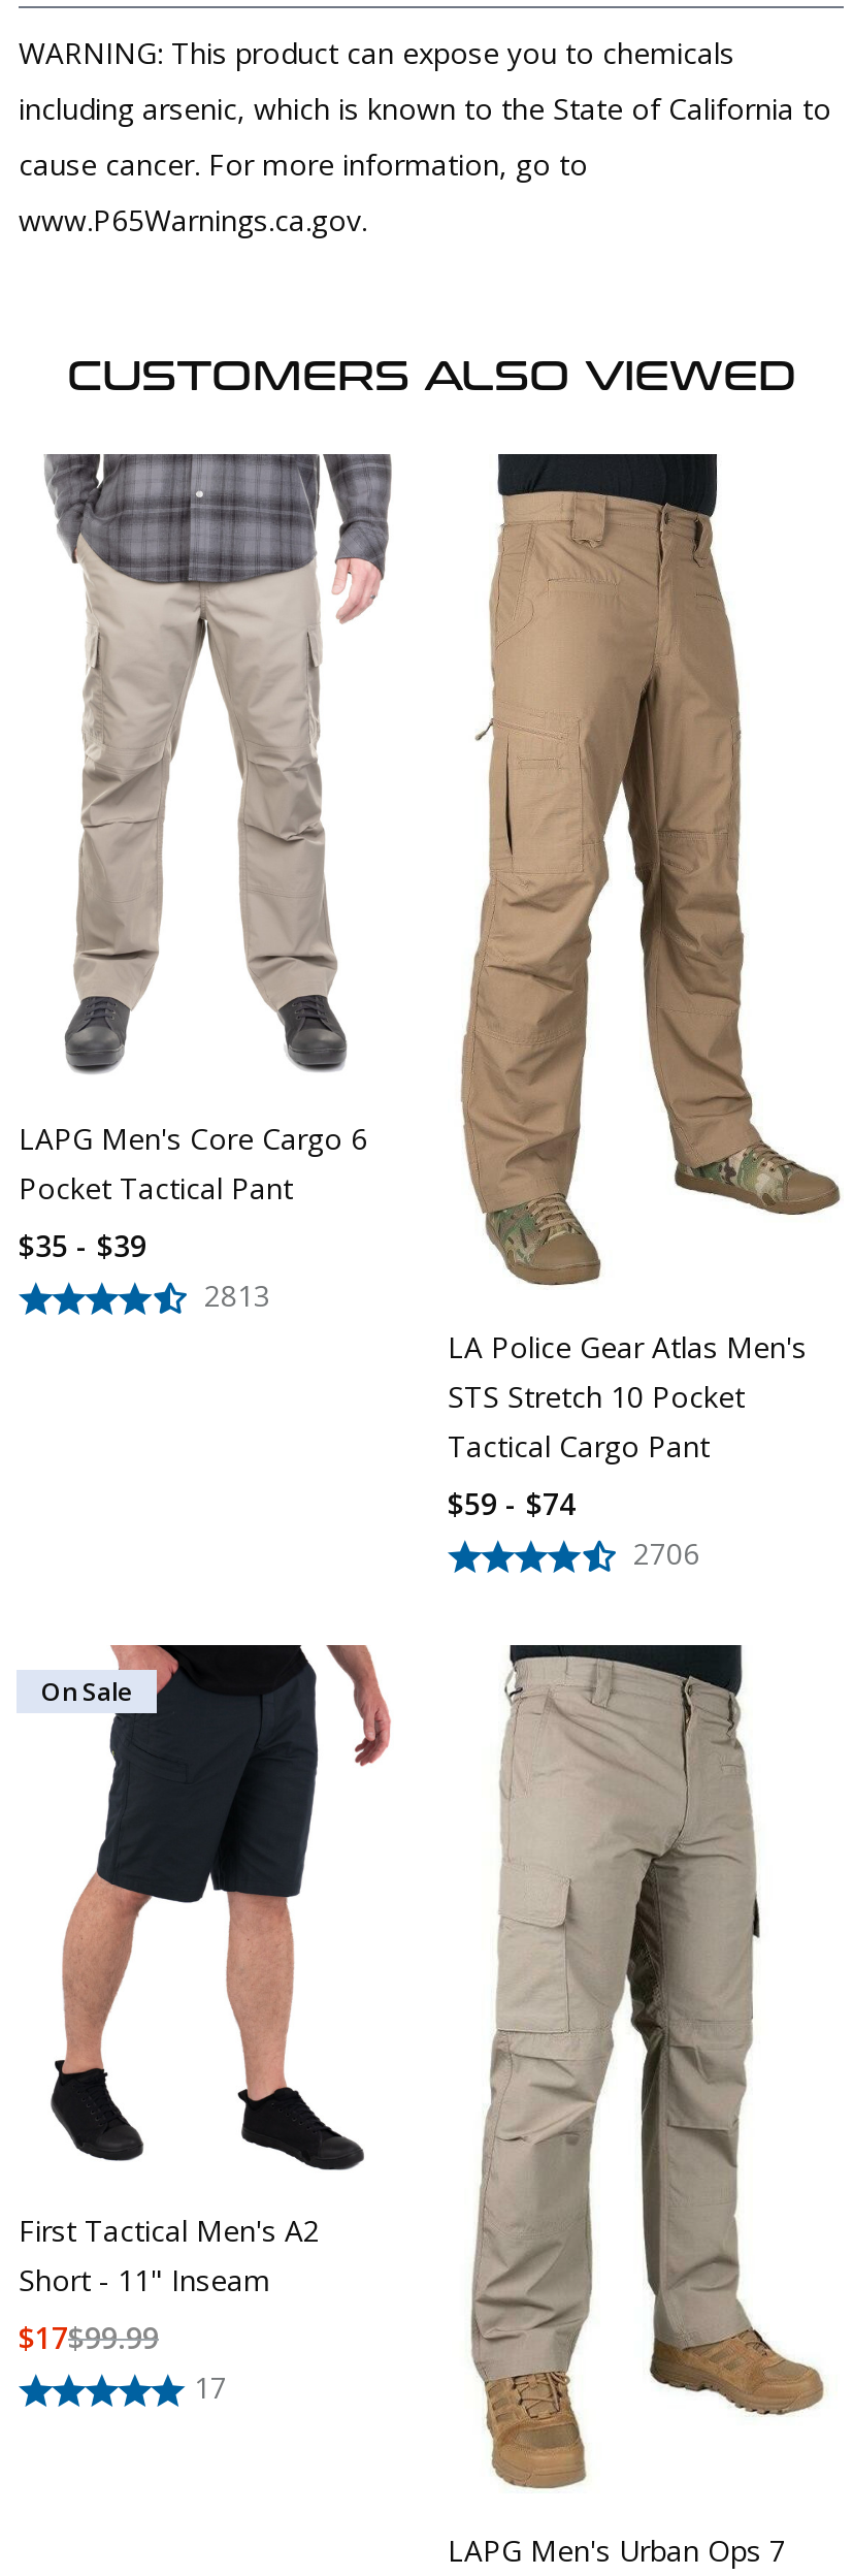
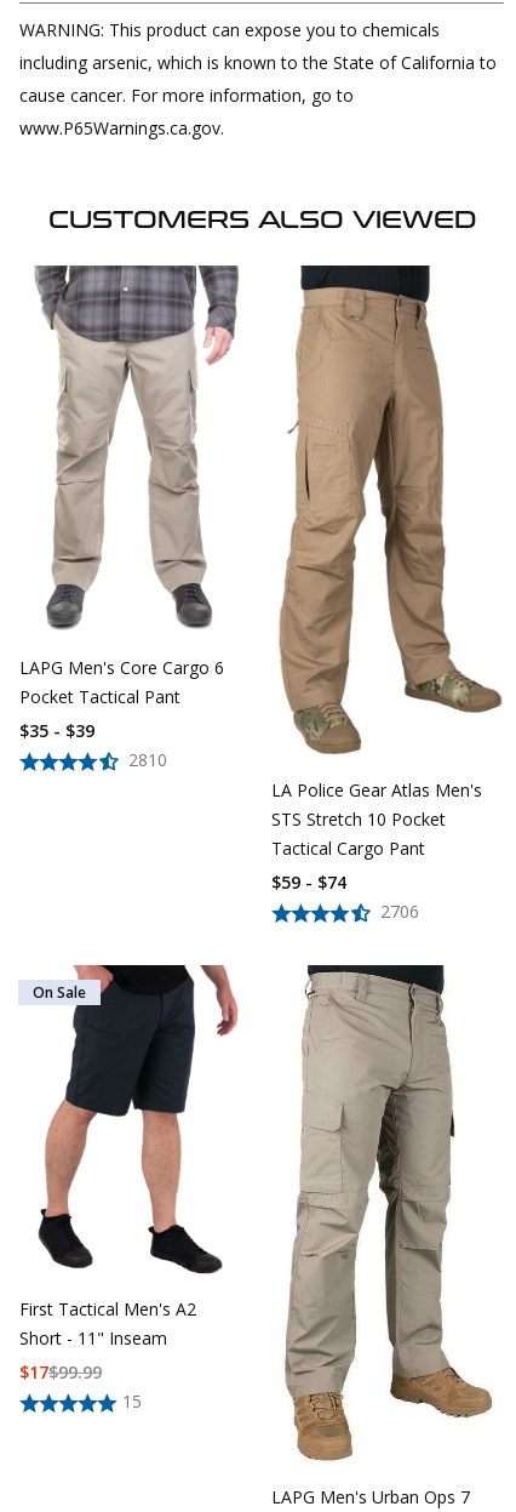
- 2813
+ 2810

- 17
+ 15
